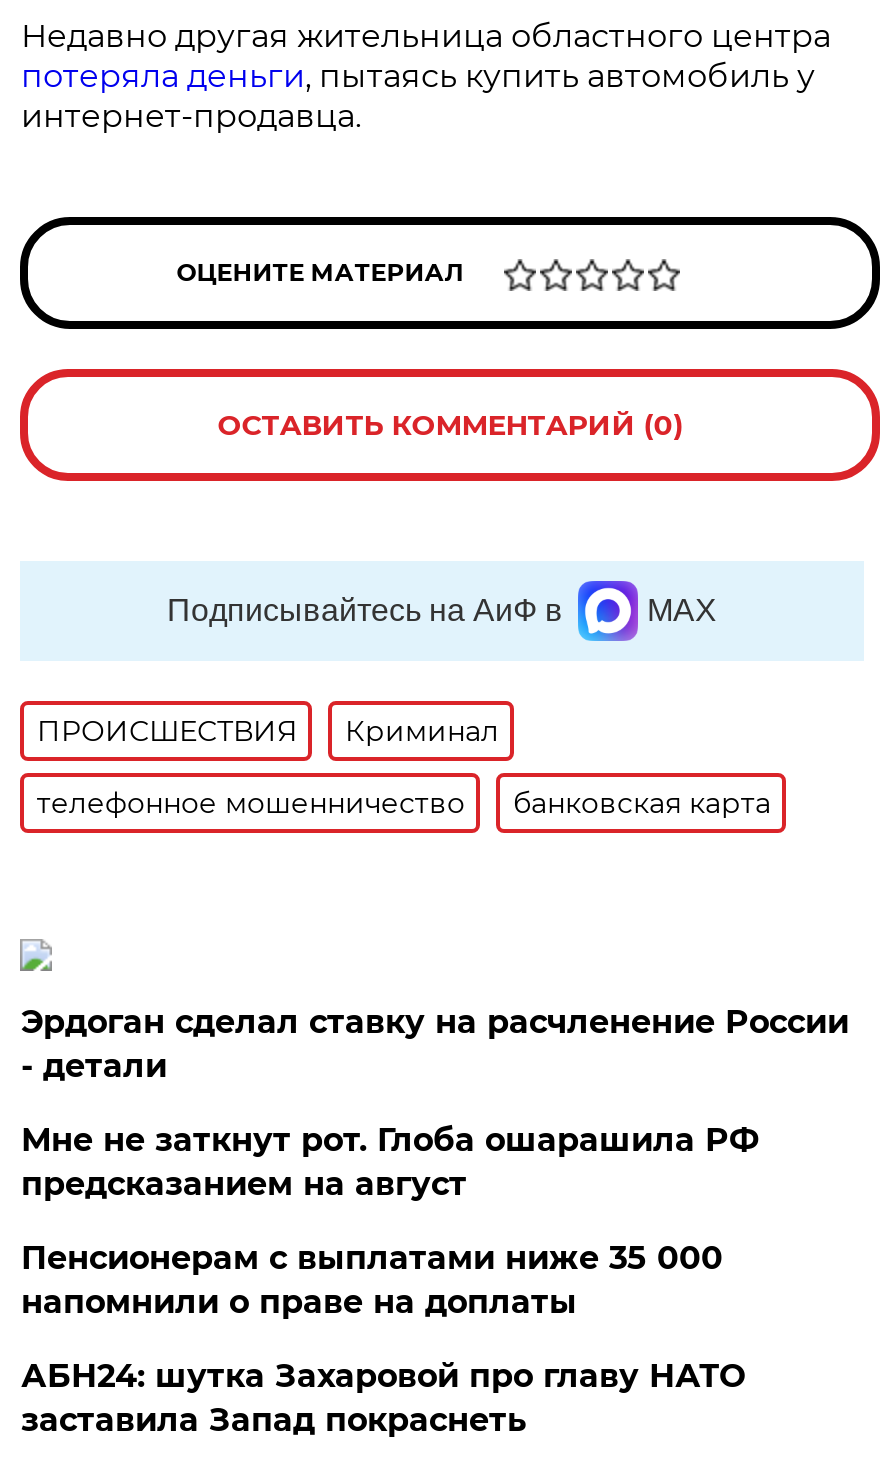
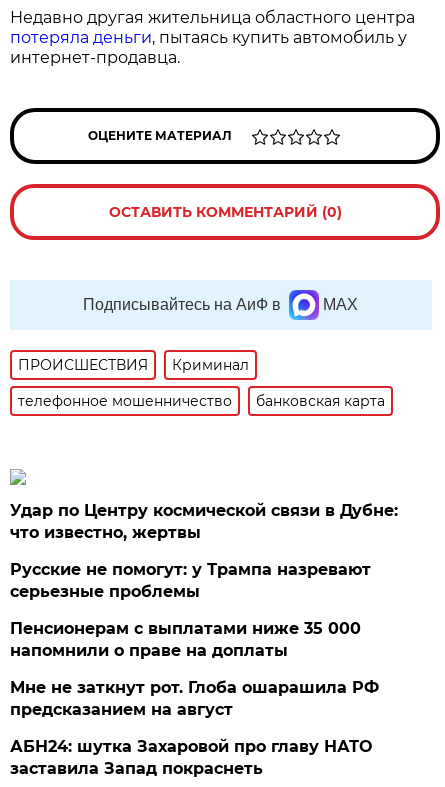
+ Русские не помогут: у Трампа назревают
+ серьезные проблемы

- Эрдоган сделал ставку на расчленение России
- - детали
+ Удар по Центру космической связи в Дубне:
+ что известно, жертвы

moved down: Мне не заткнут рот. Глоба ошарашила РФ | предсказанием на август
